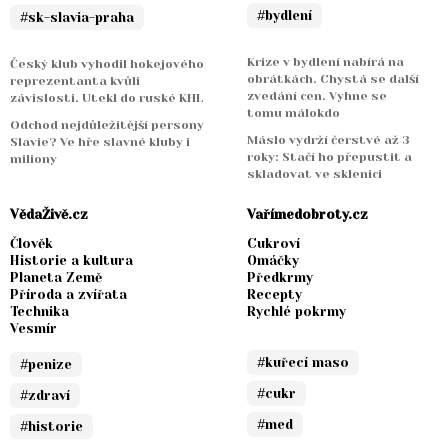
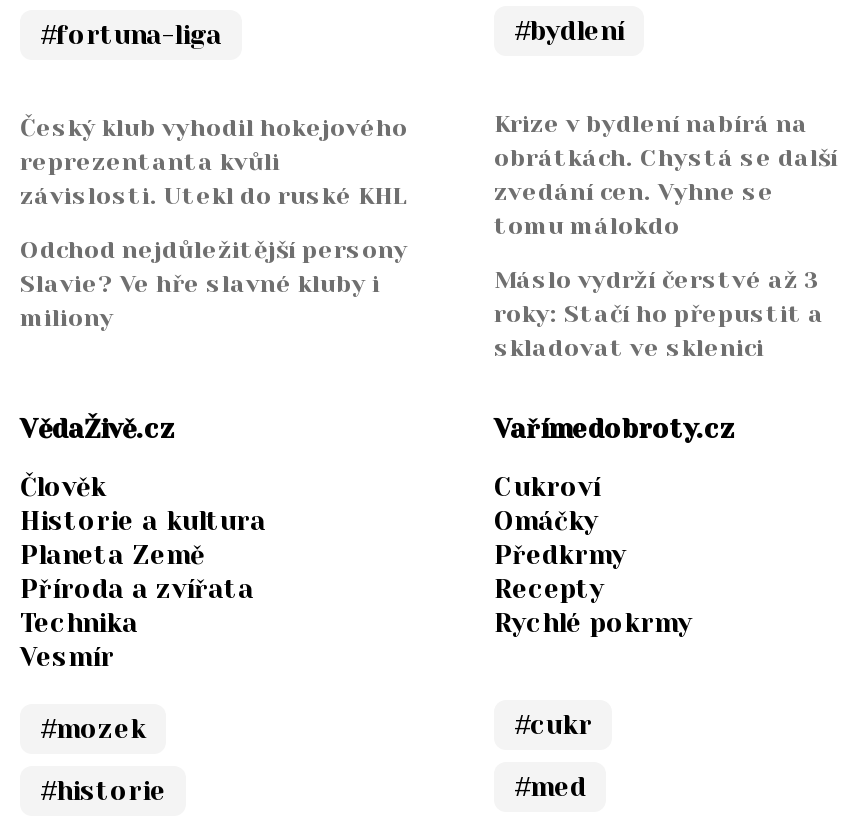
- #sk-slavia-praha
+ #fortuna-liga

- #penize
- #zdraví
+ #mozek

- #kuřecí maso
